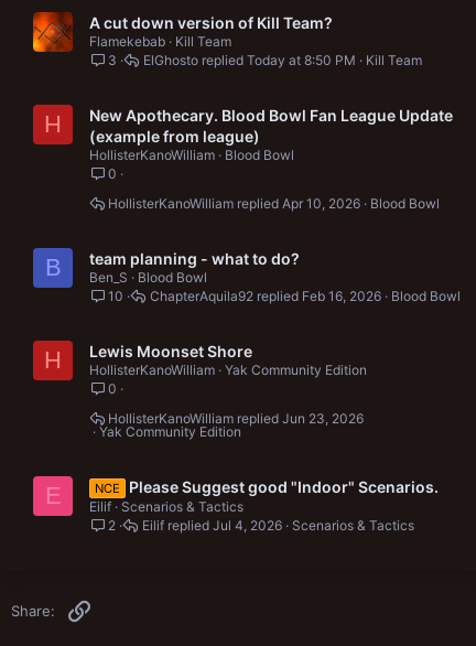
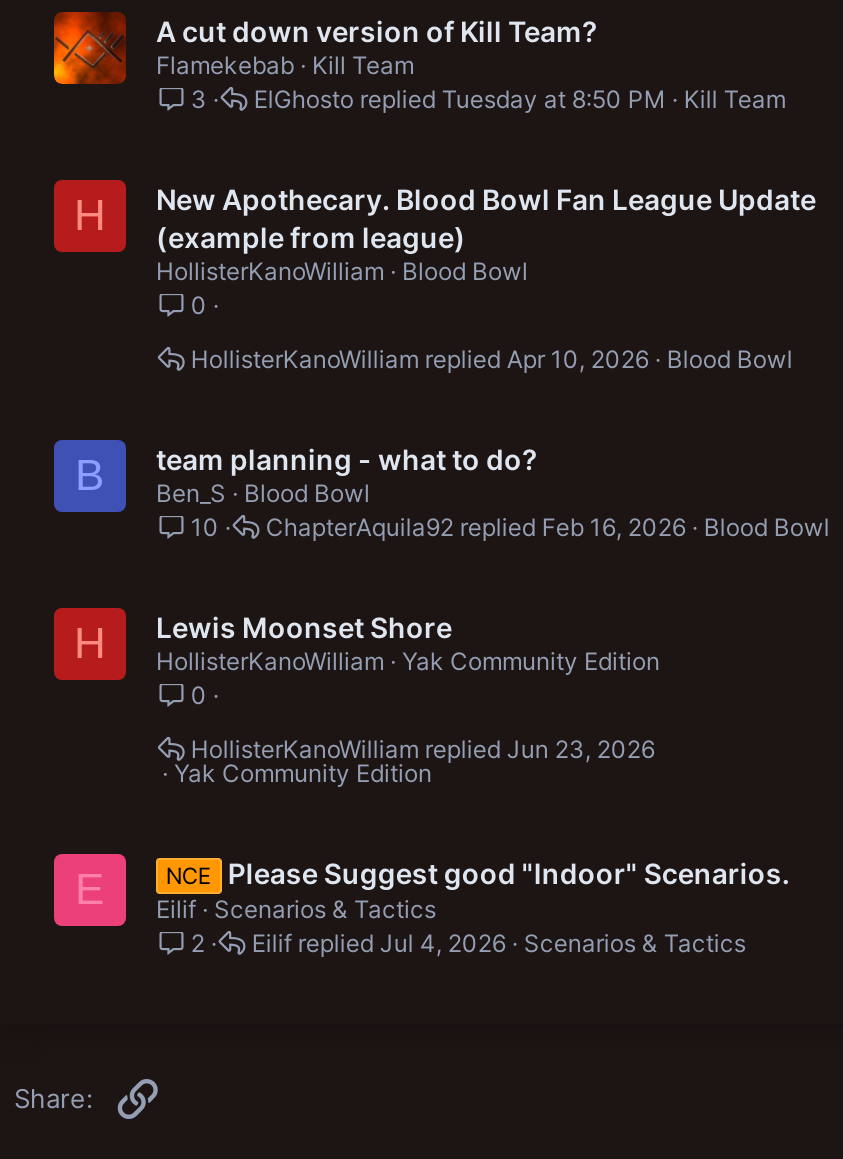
- Today at 8:50 PM Kill Team
+ Tuesday at 8:50 PM Kill Team
